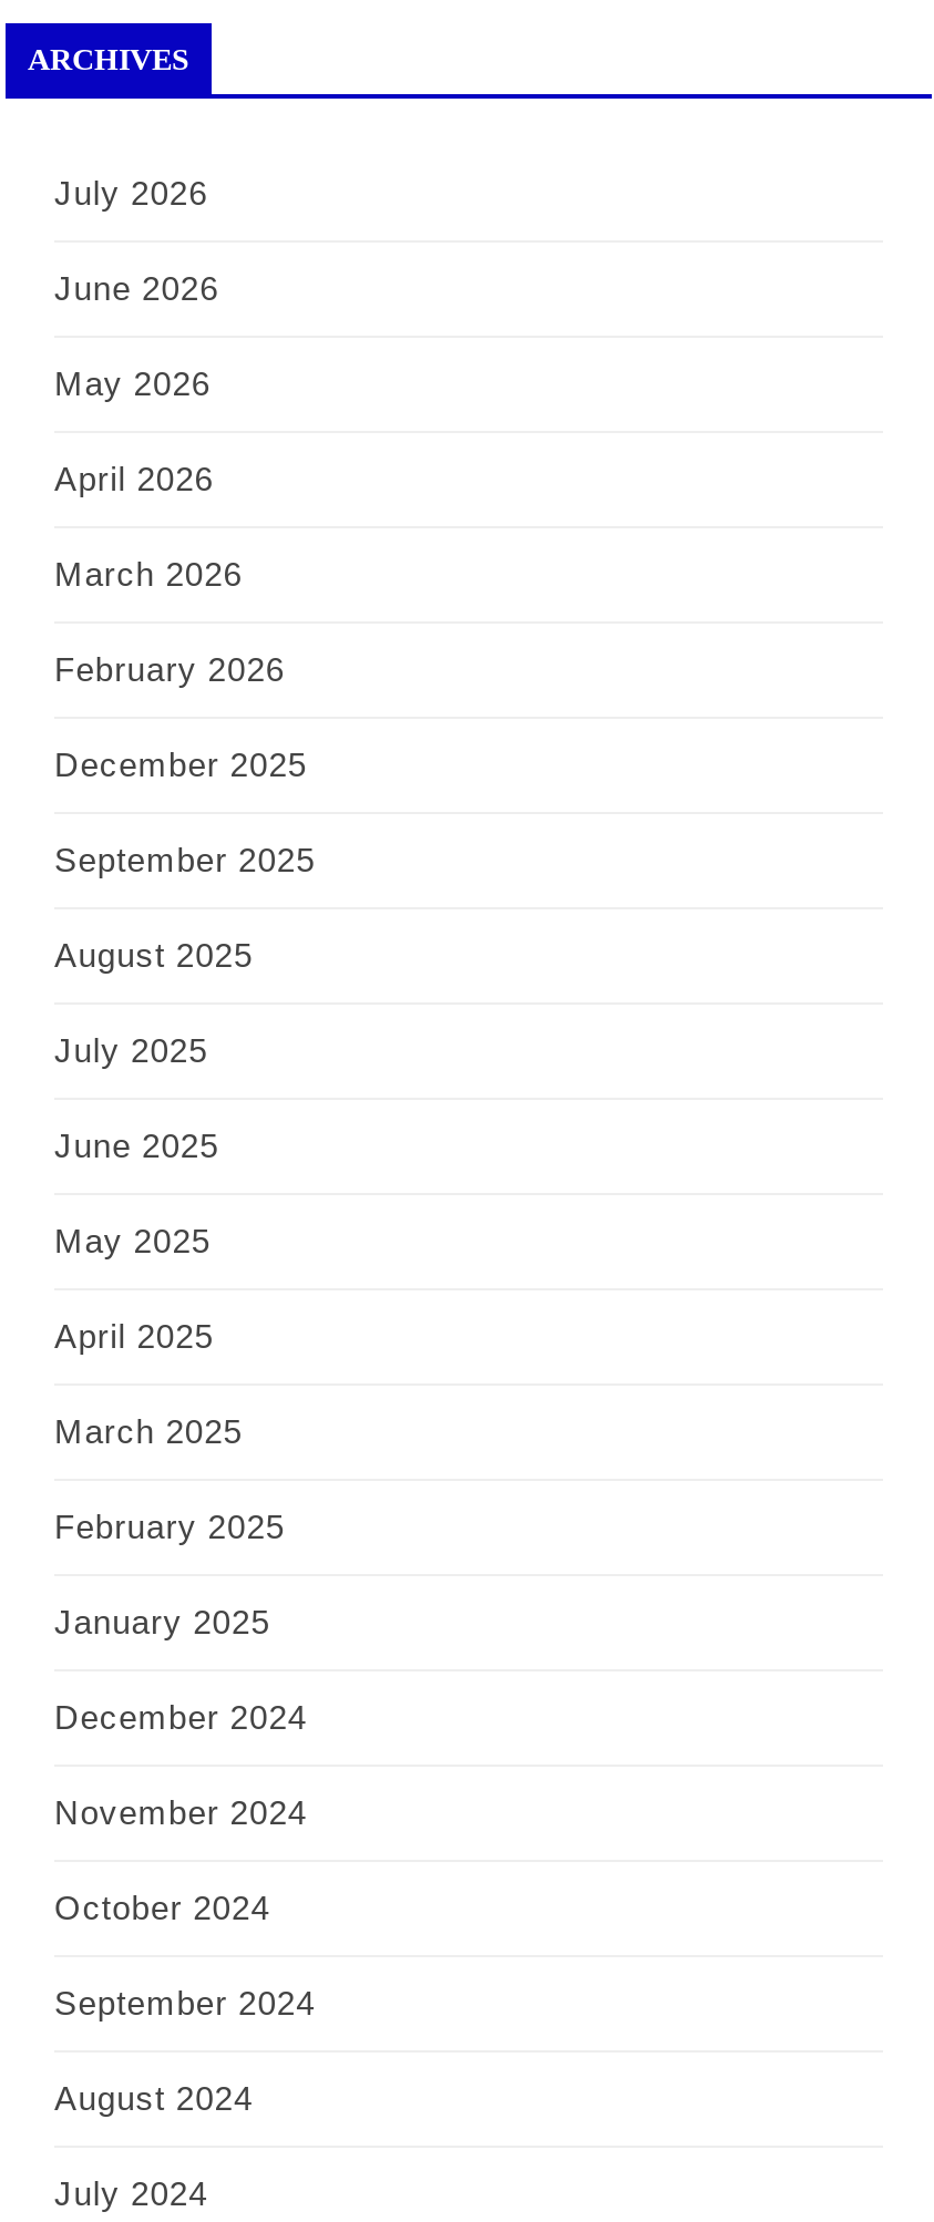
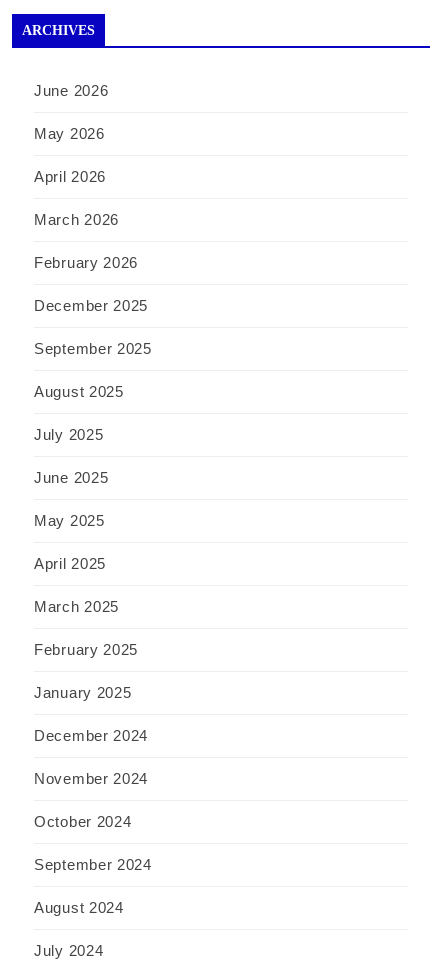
- July 2026
